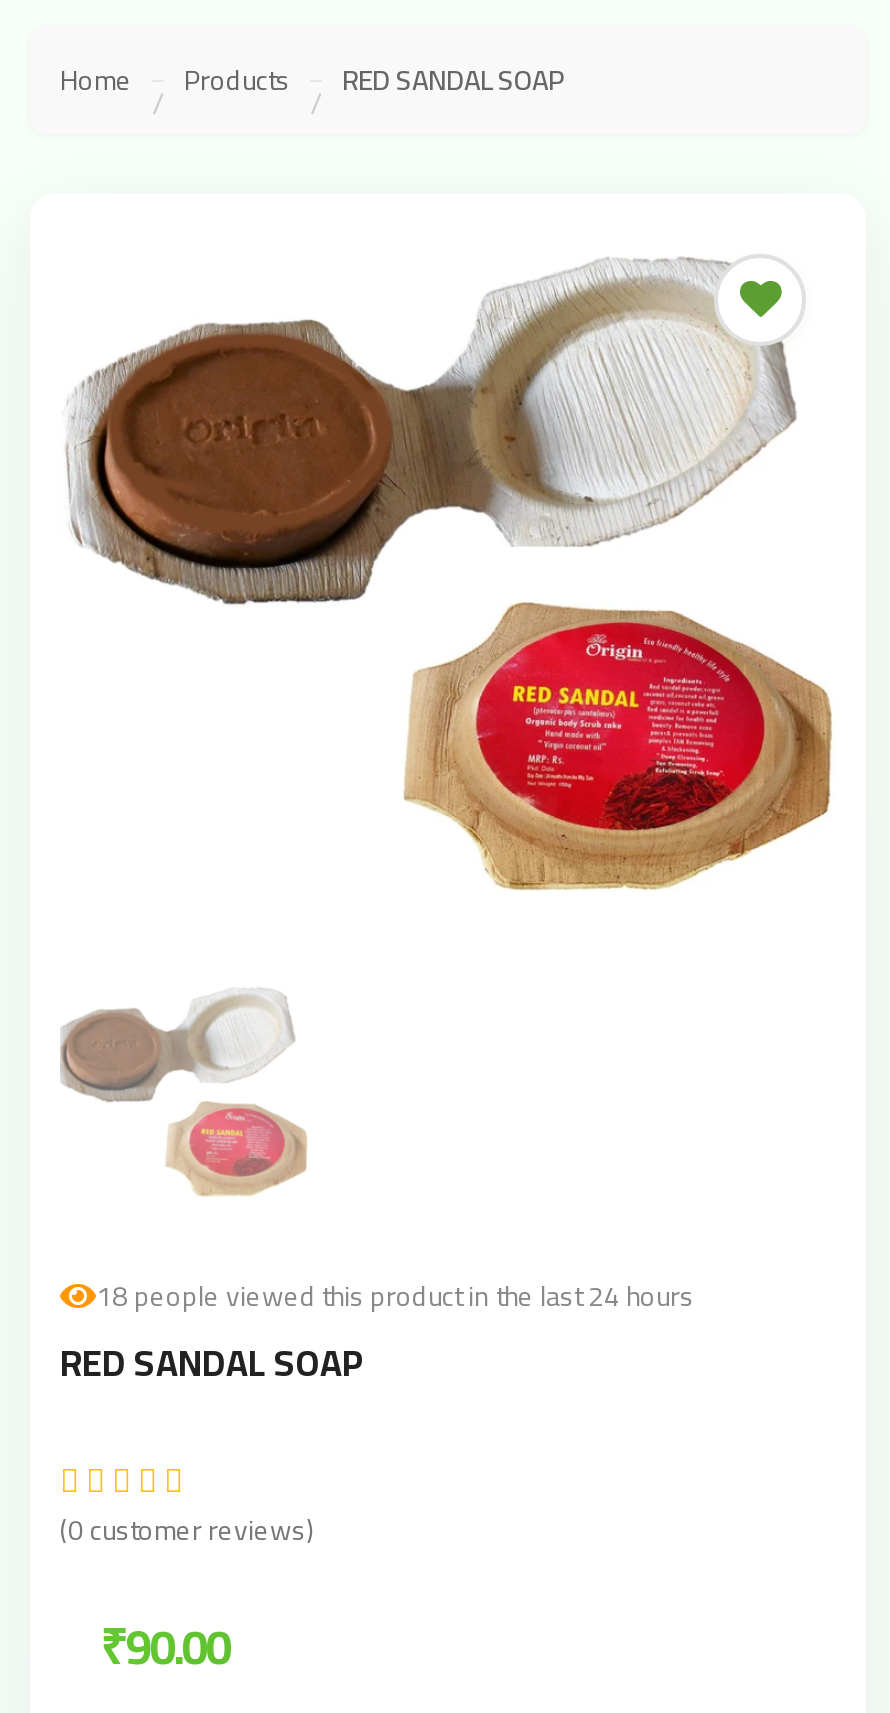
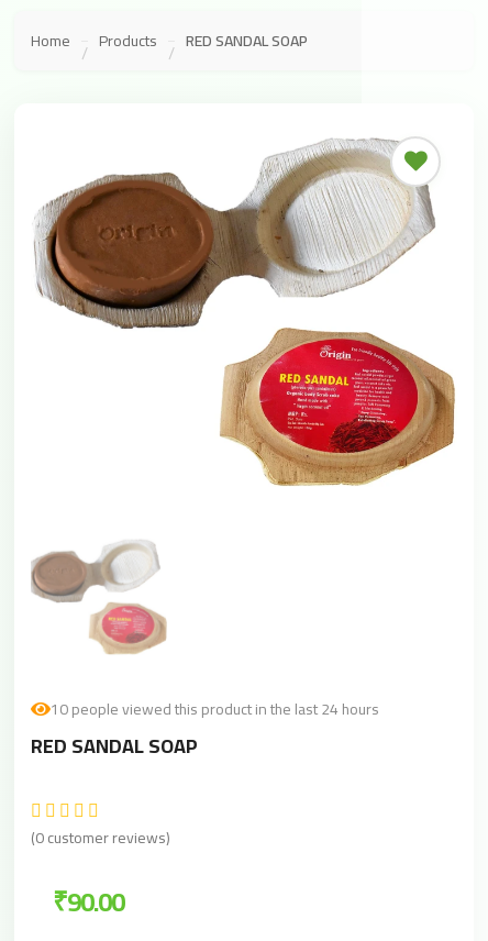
- 18 people viewed this product in the last 24 hours
+ 10 people viewed this product in the last 24 hours
